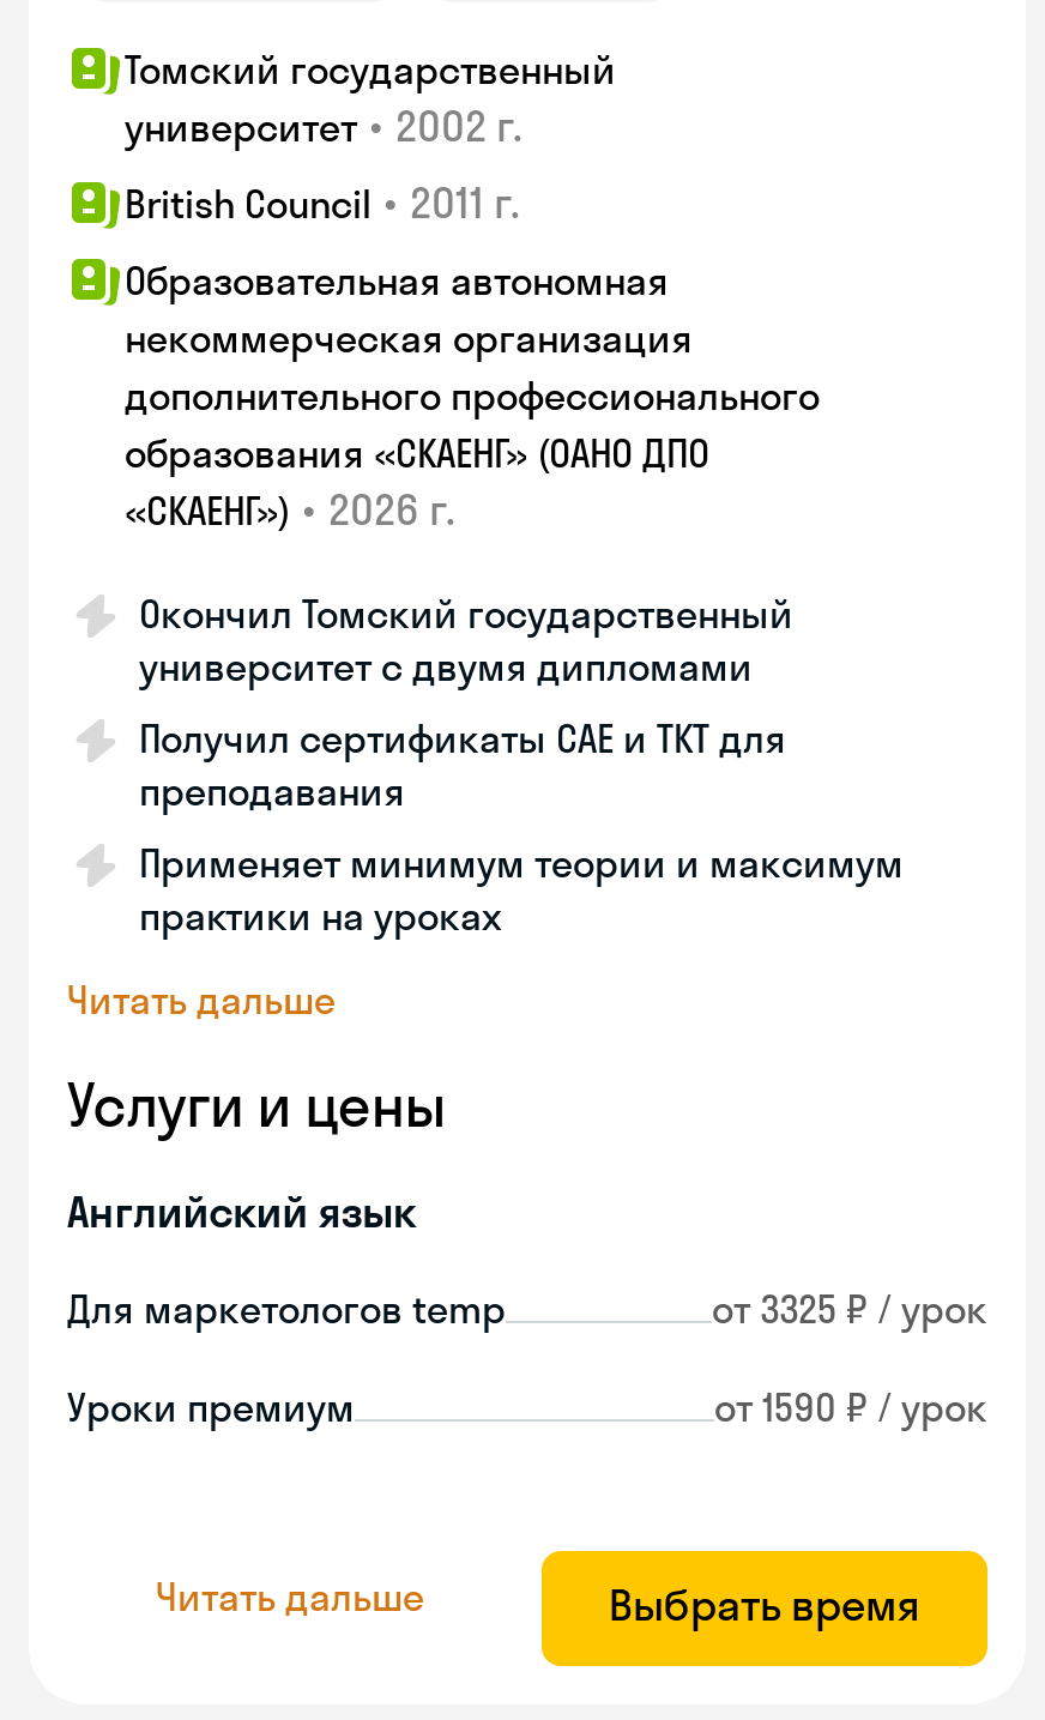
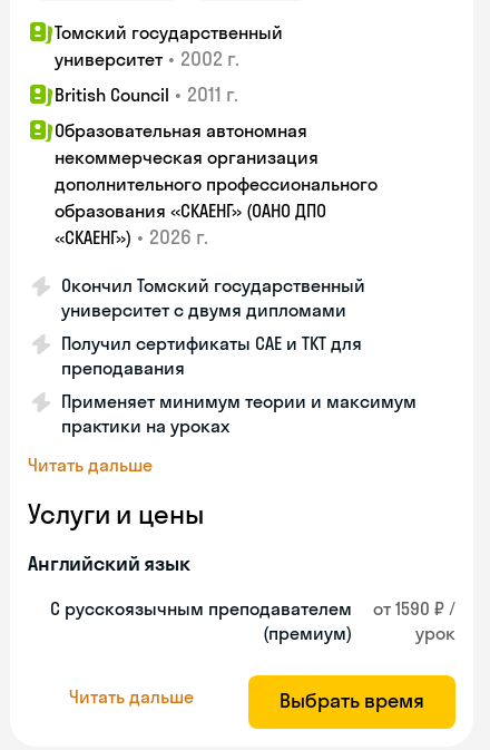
- Для маркетологов temp
- от 3325 ₽ / урок
+ С русскоязычным преподавателем
+ (премиум)

- Уроки премиум
- от 1590 ₽ / урок
+ от 1590 ₽ /
+ урок
